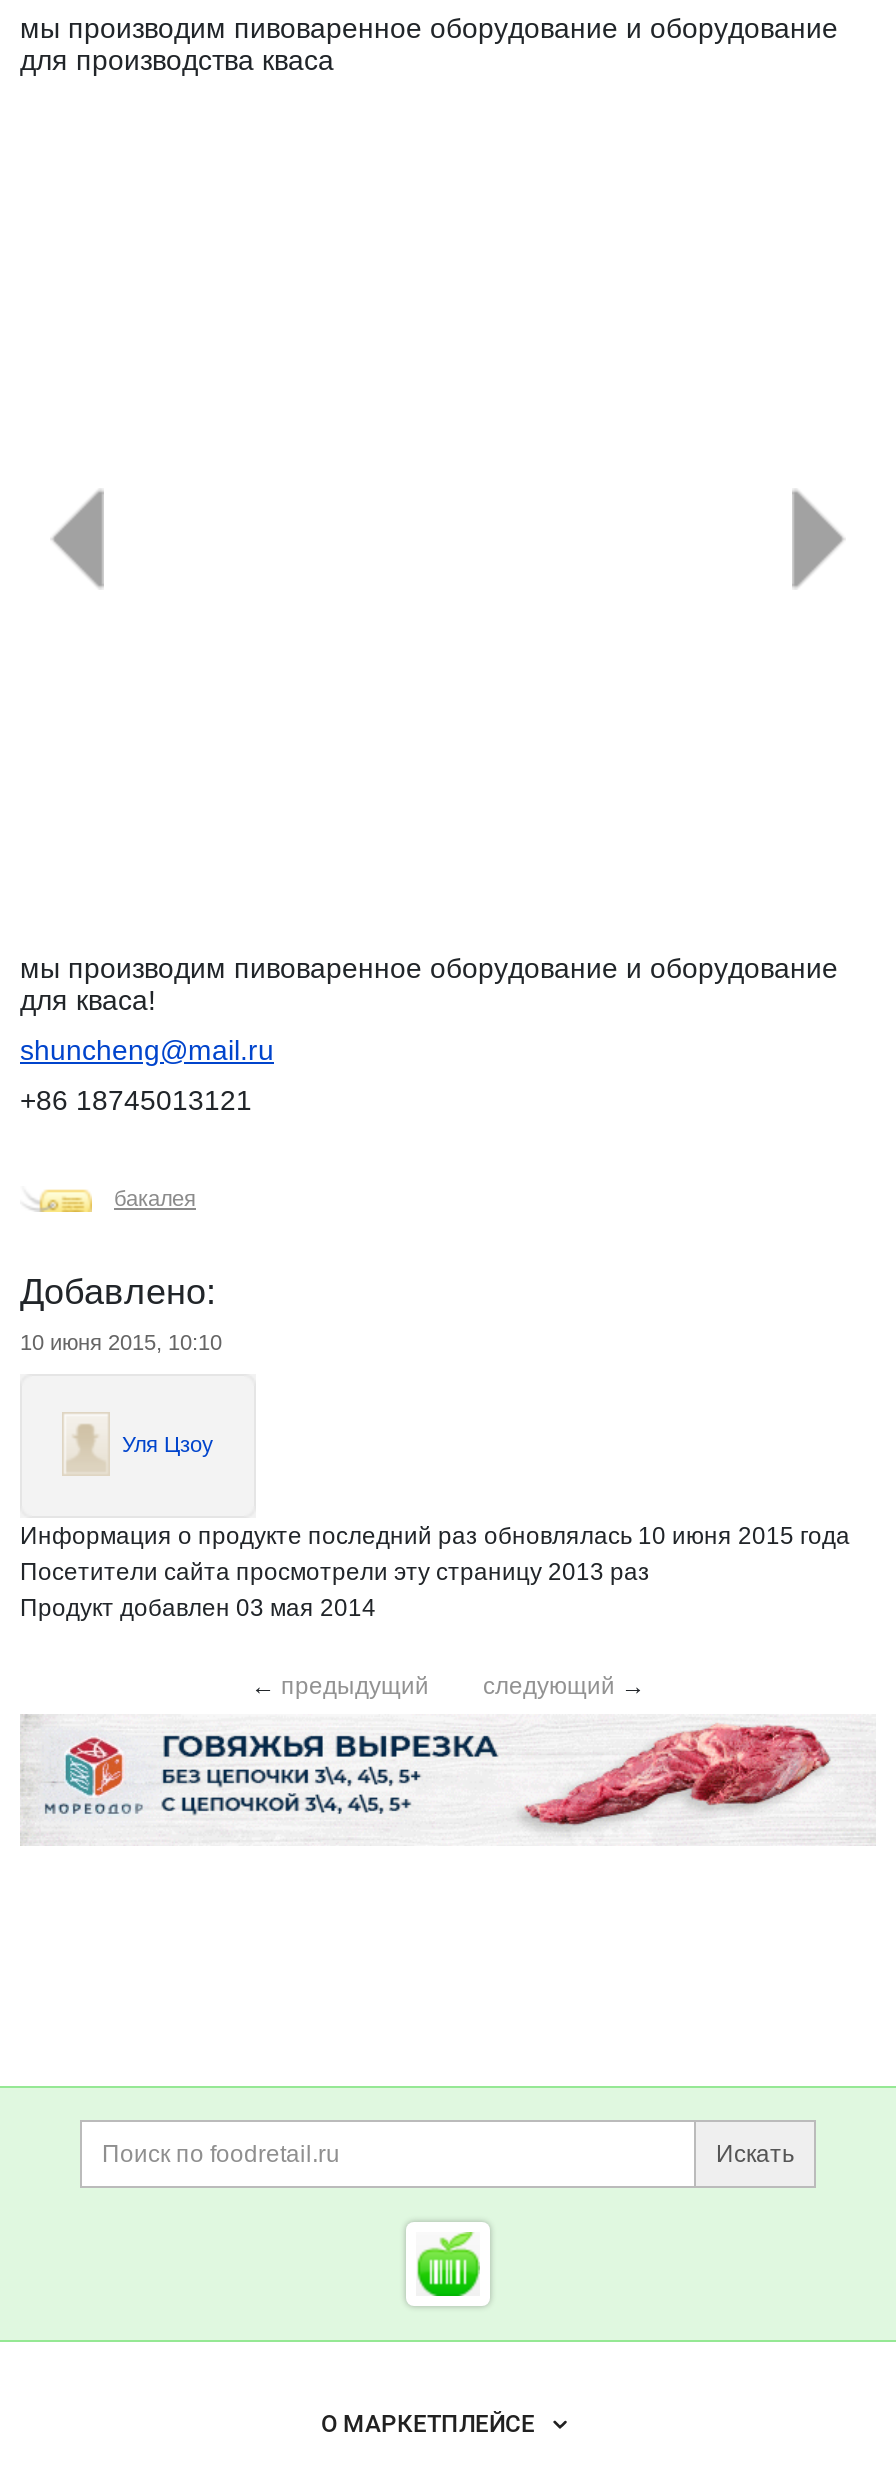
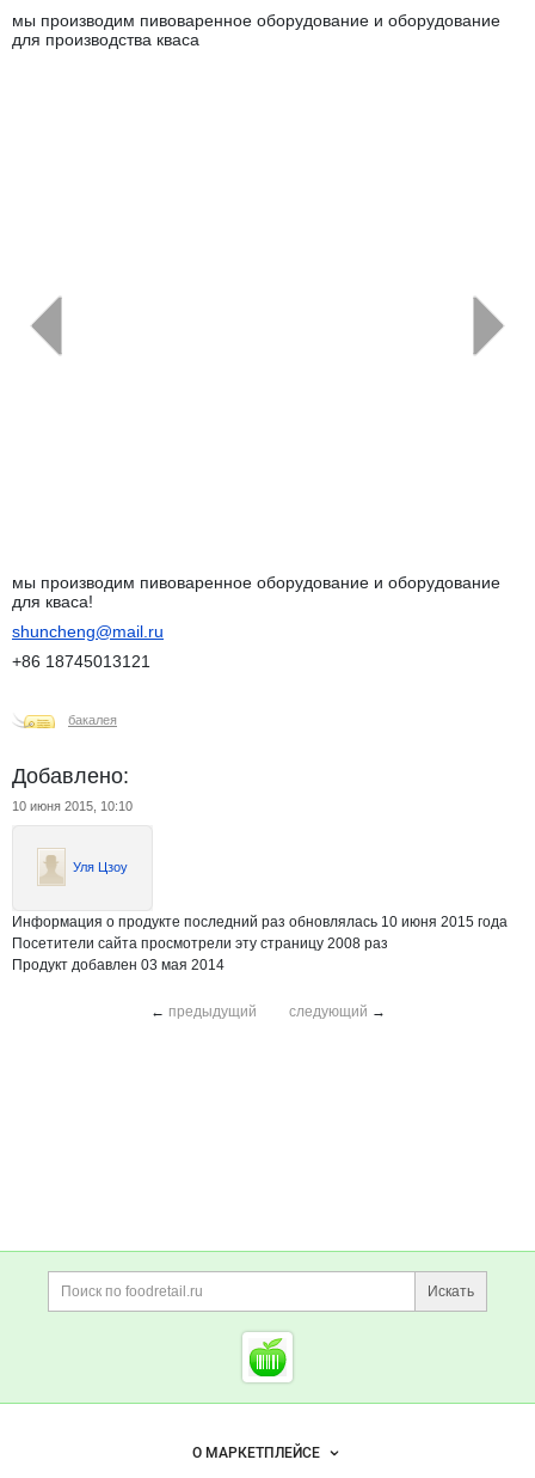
- Посетители сайта просмотрели эту страницу 2013 раз
+ Посетители сайта просмотрели эту страницу 2008 раз

- [image]
